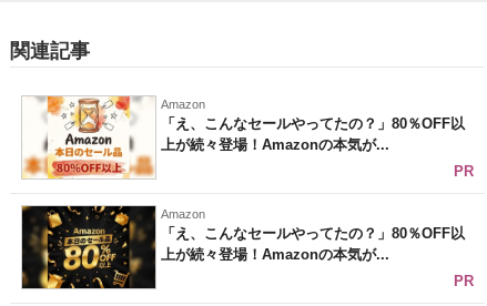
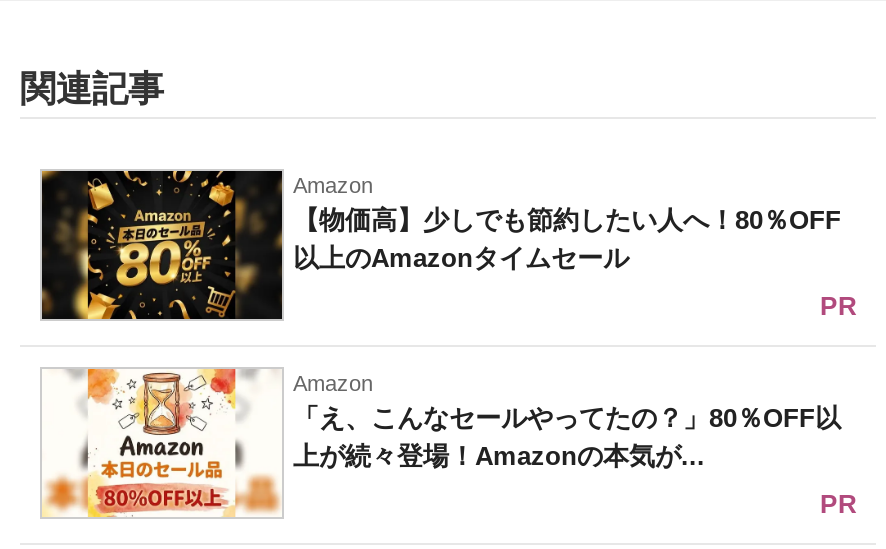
moved down: [image]

- 「え、こんなセールやってたの？」80％OFF以
- 上が続々登場！Amazonの本気が...
+ 【物価高】少しでも節約したい人へ！80％OFF
+ 以上のAmazonタイムセール

moved up: [image]
